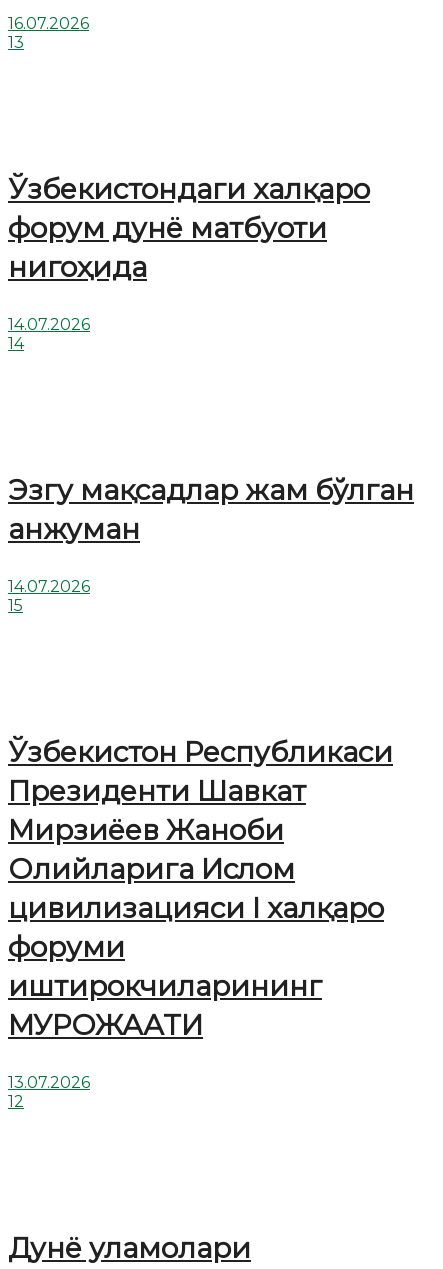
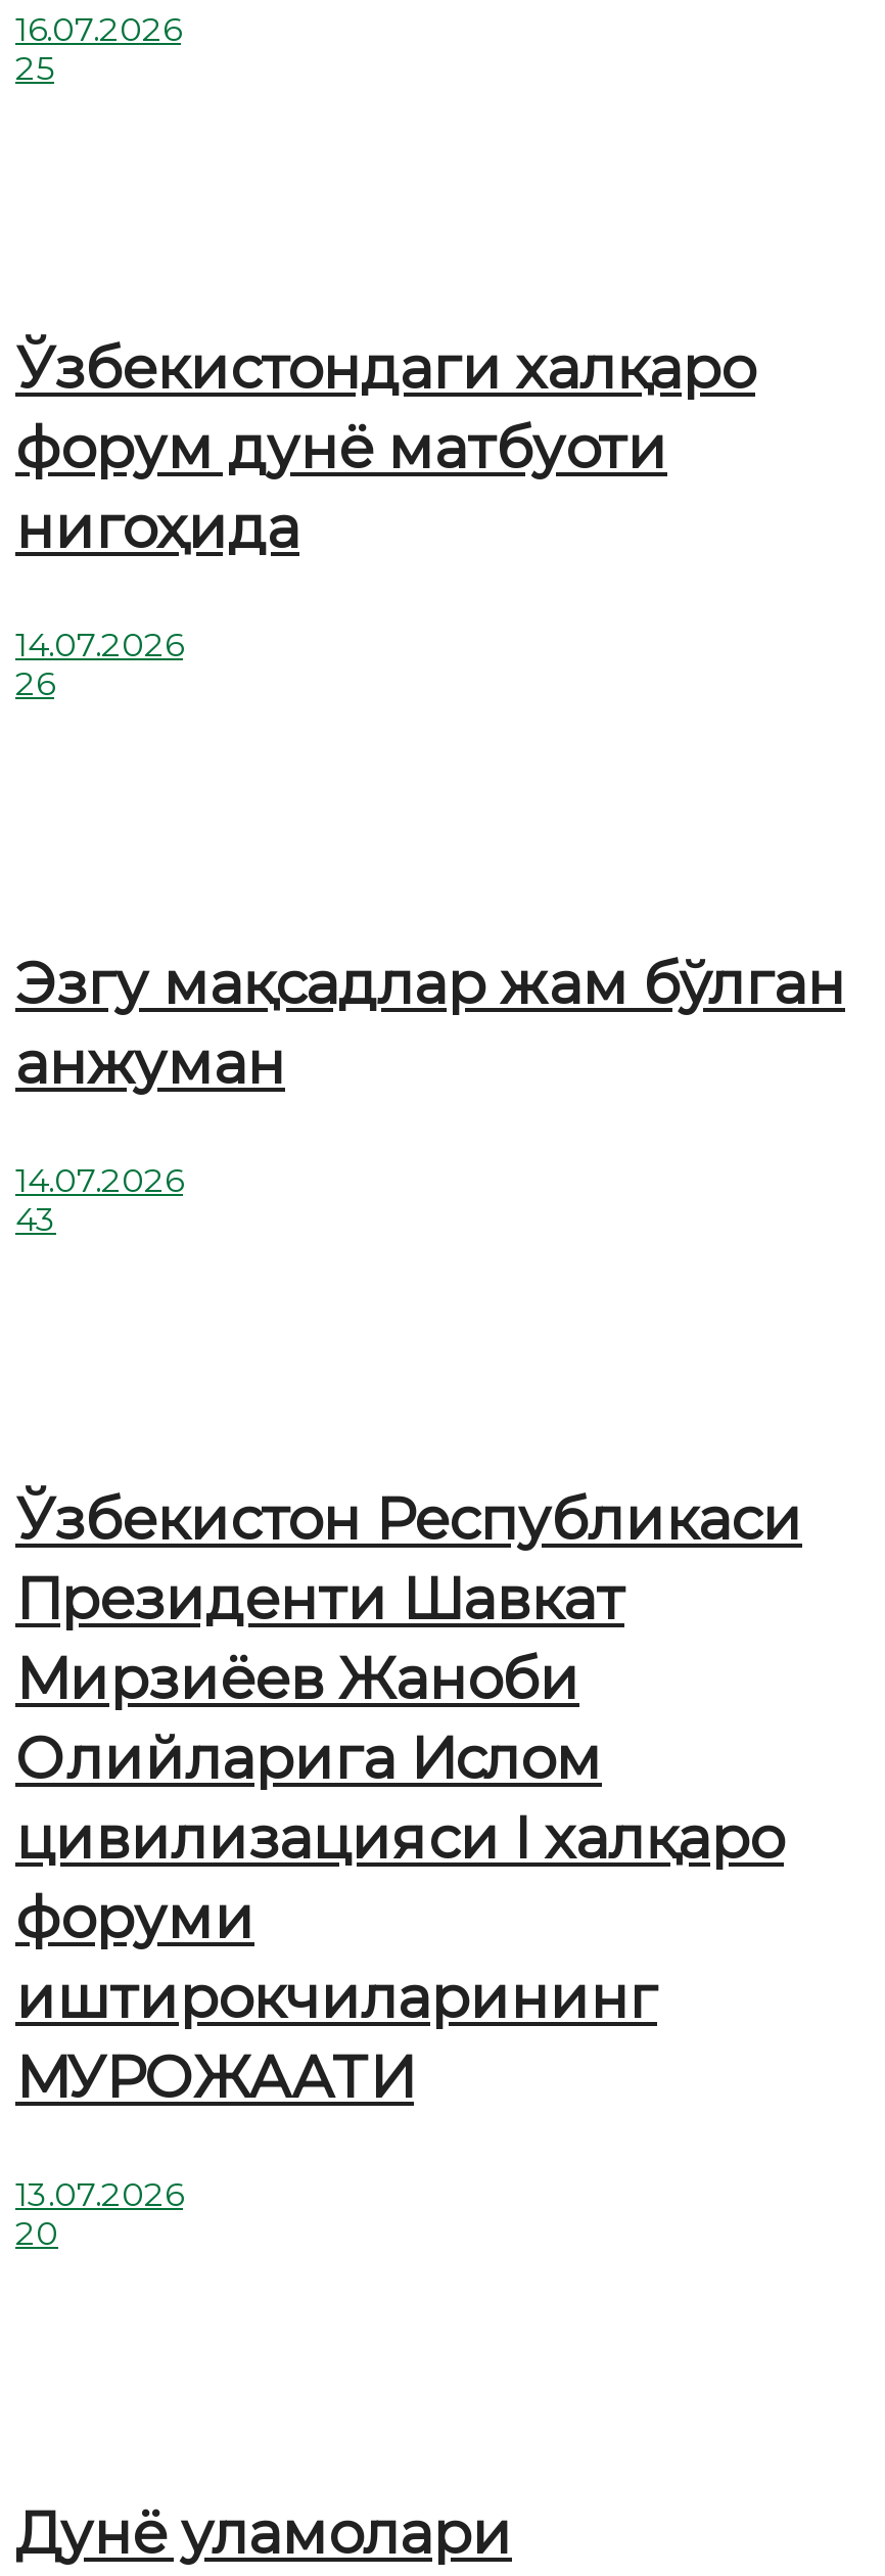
- 13
+ 25

- 14
+ 26

- 15
+ 43

- 12
+ 20
